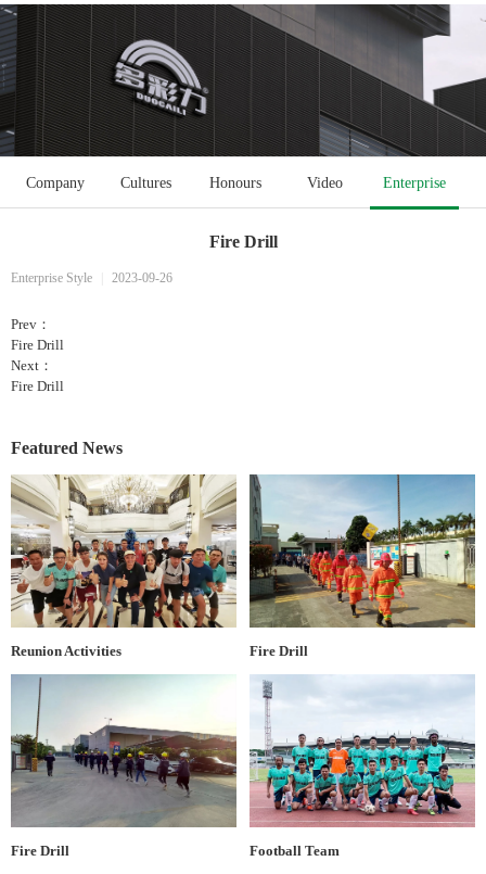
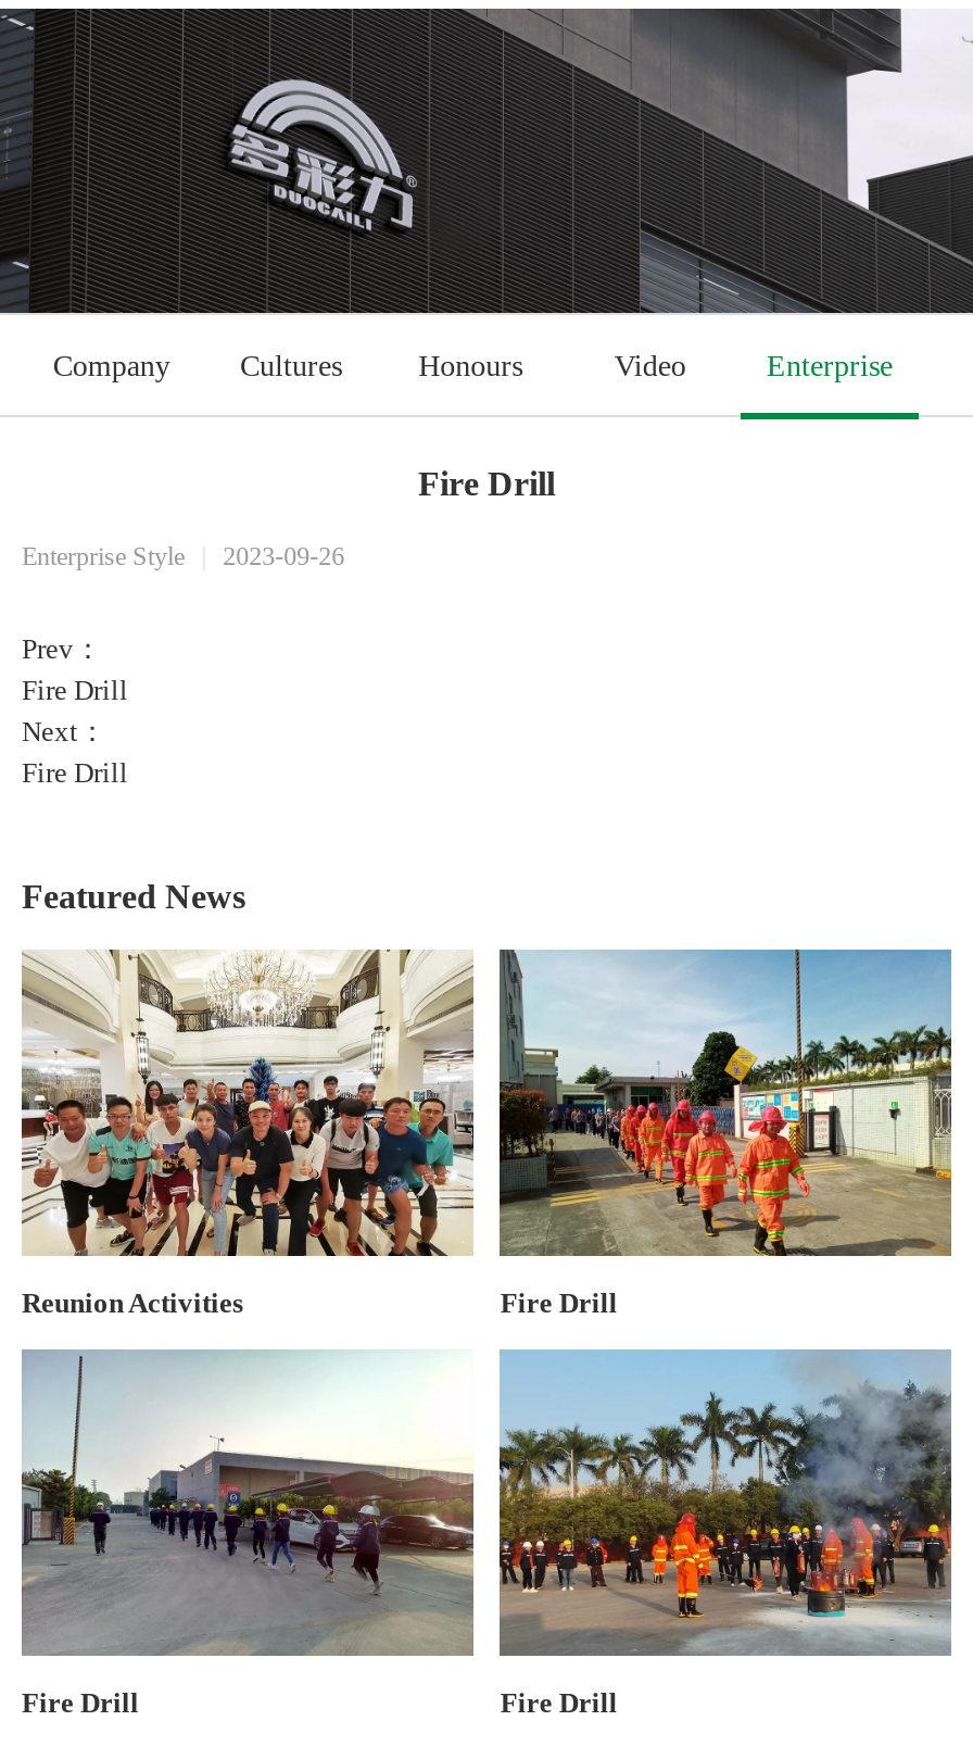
- [image]
- Football Team
+ [image]
+ Fire Drill
